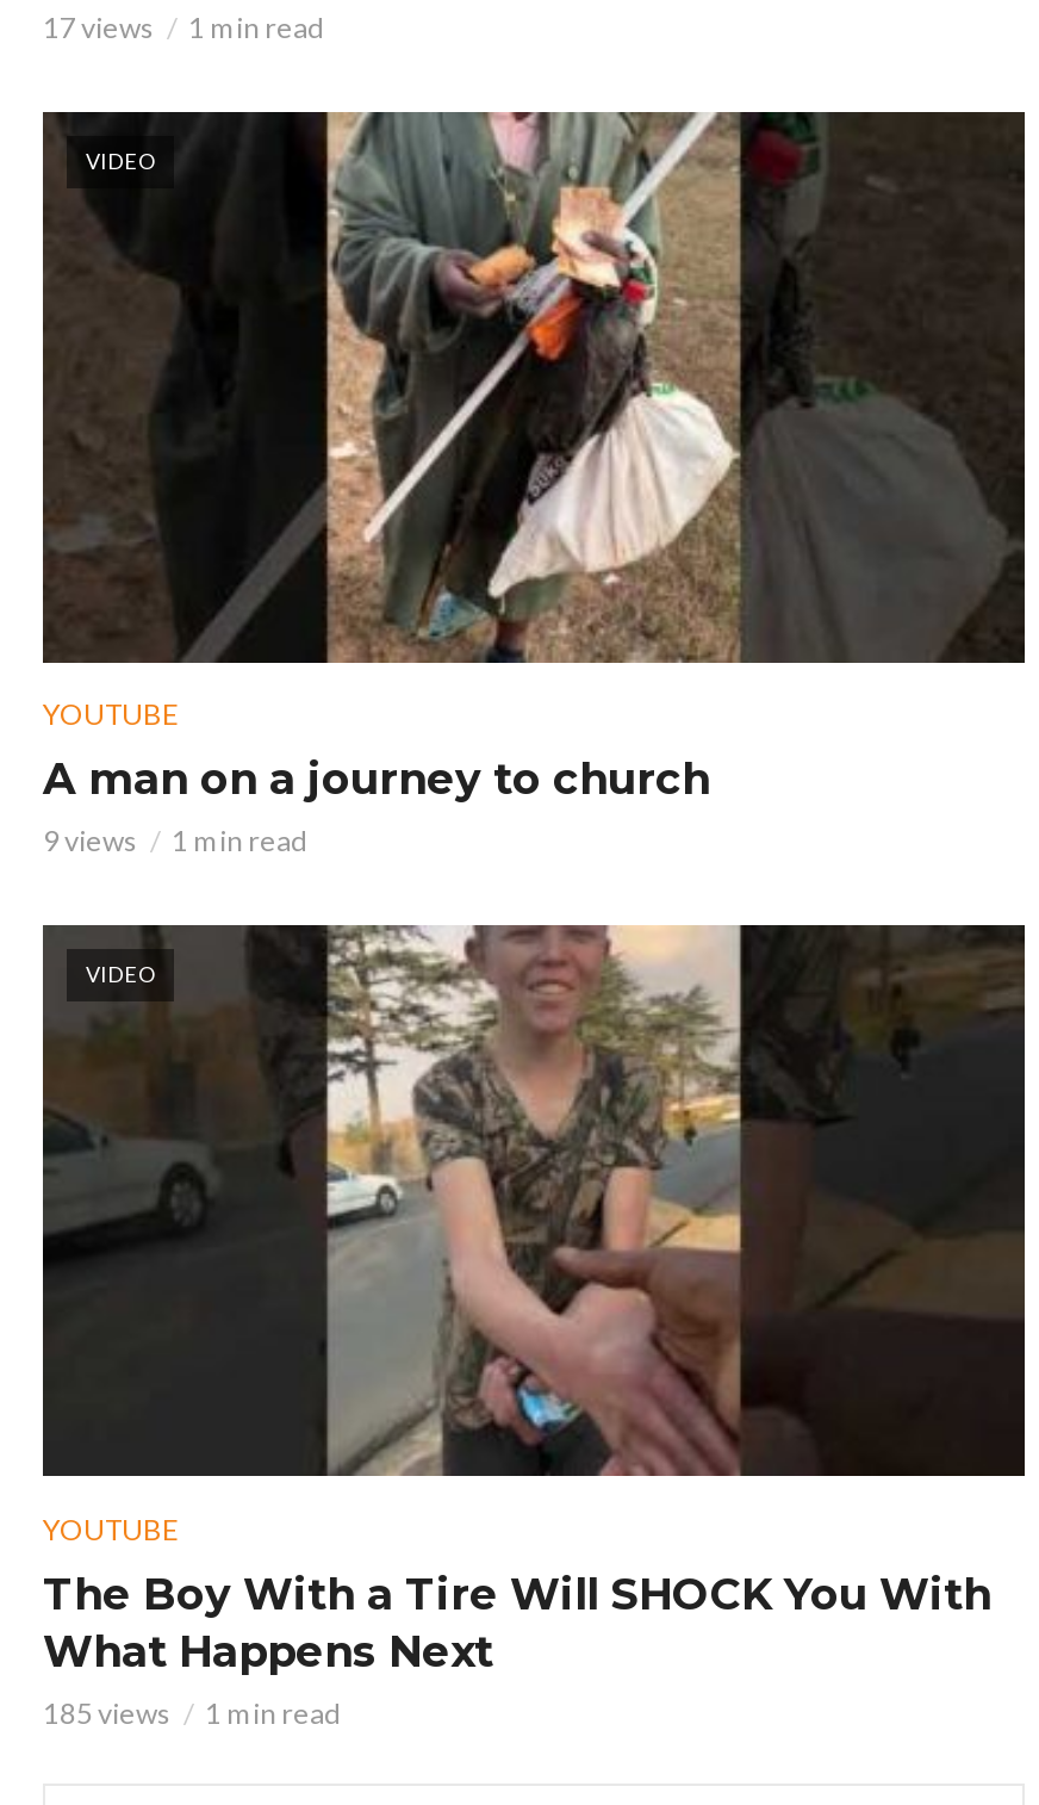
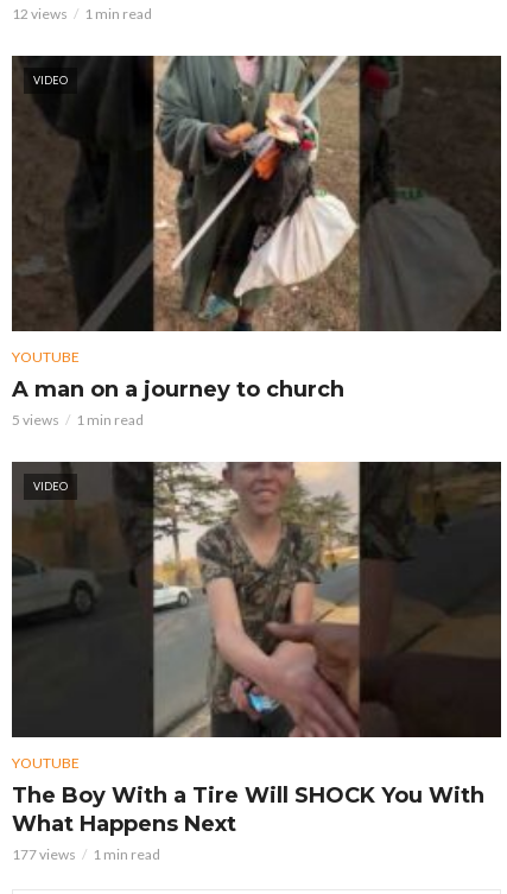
- 17 views 1 min read
+ 12 views 1 min read

- 9 views 1 min read
+ 5 views 1 min read

- 185 views 1 min read
+ 177 views 1 min read
